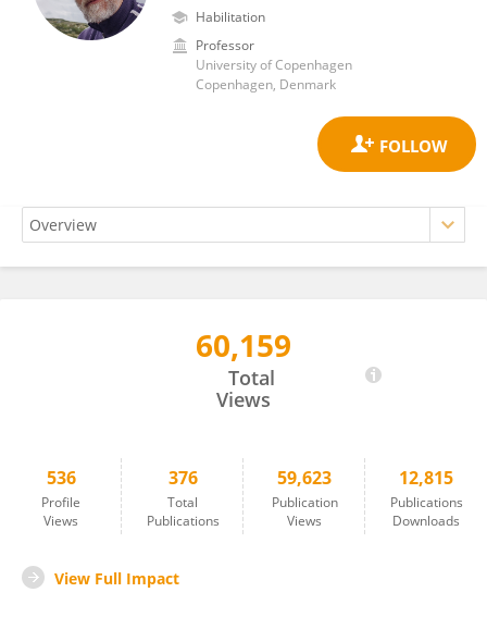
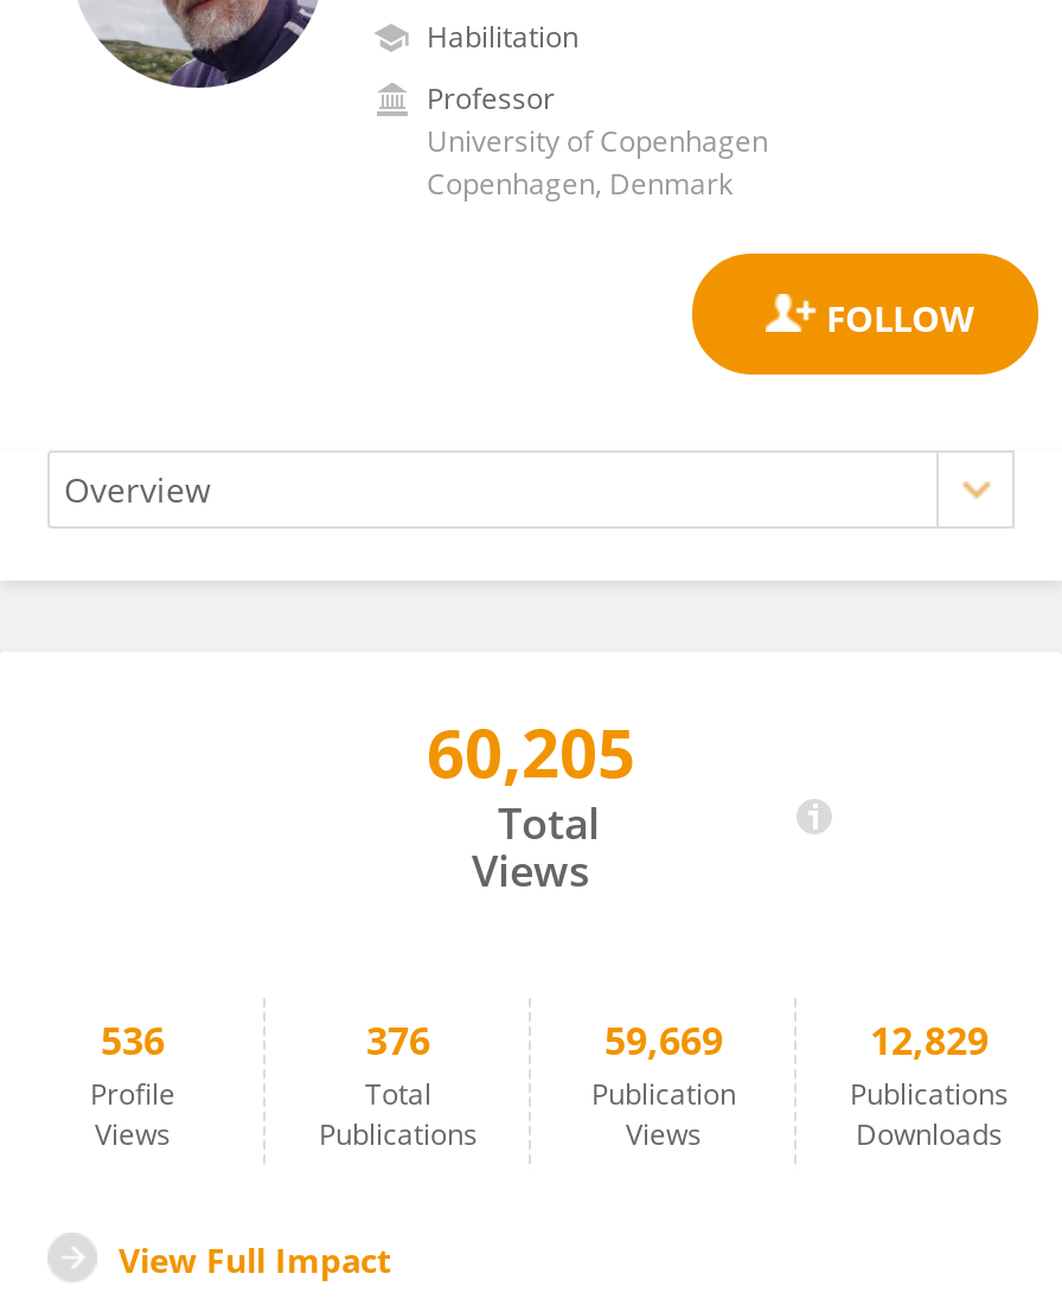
- 60,159
+ 60,205

- 59,623
+ 59,669

- 12,815
+ 12,829
